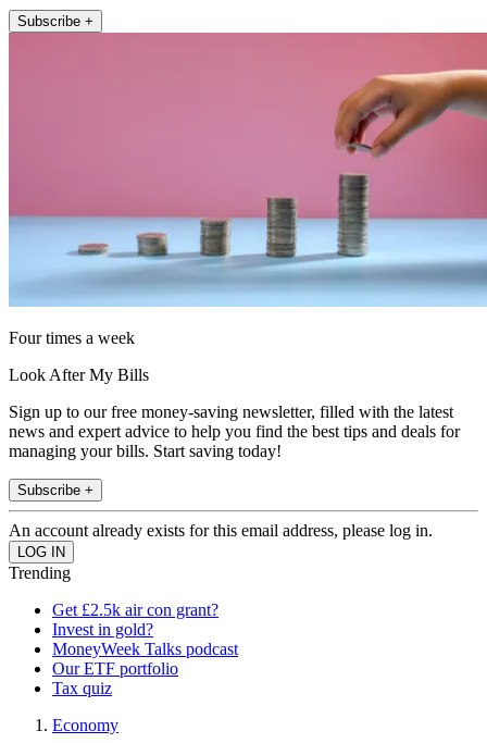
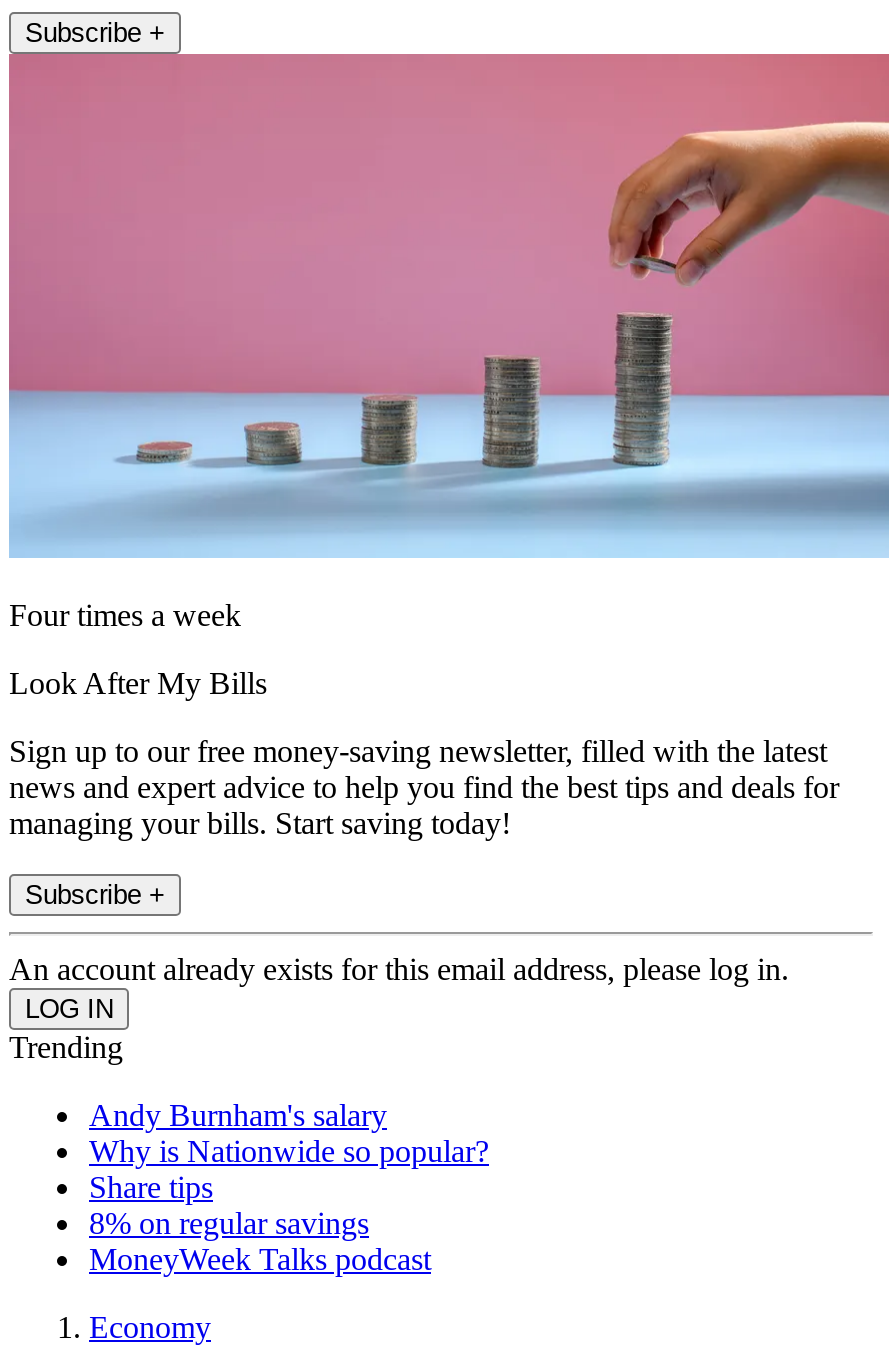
- Get £2.5k air con grant?
- Invest in gold?
+ Andy Burnham's salary
+ Why is Nationwide so popular?
+ Share tips
+ 8% on regular savings

moved down: MoneyWeek Talks podcast

- Our ETF portfolio
- Tax quiz
